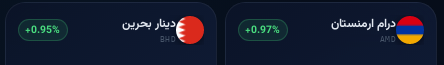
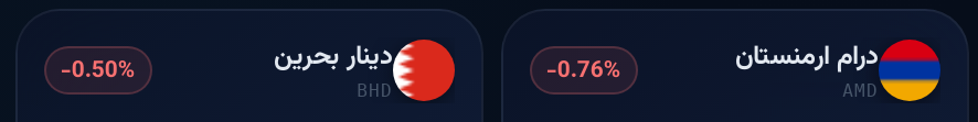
- +0.95%
+ -0.50%

- +0.97%
+ -0.76%
